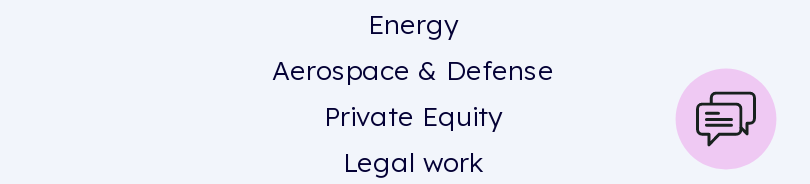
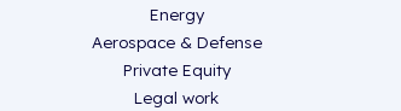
- [image]
